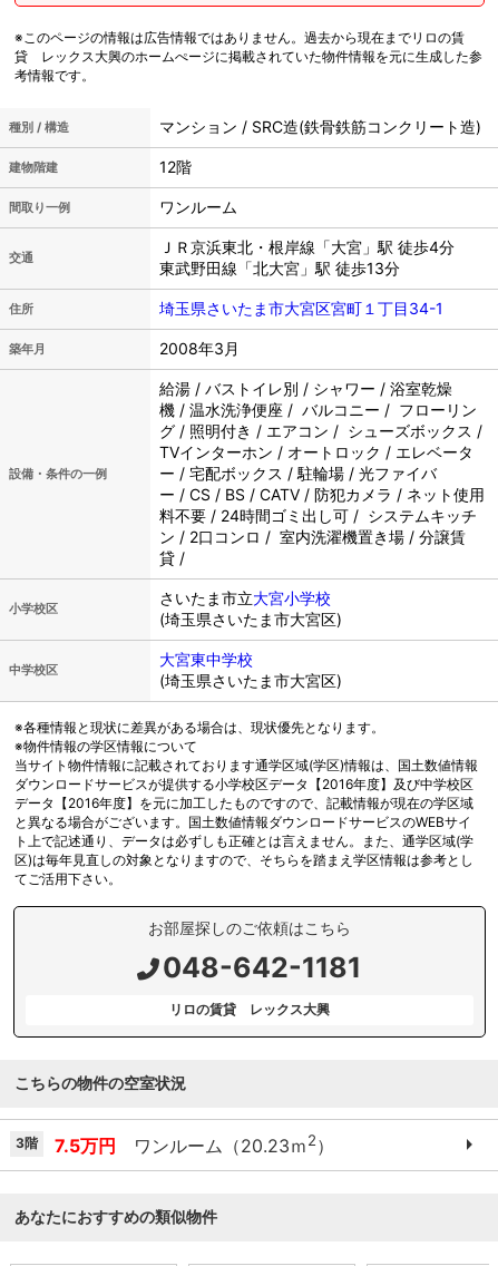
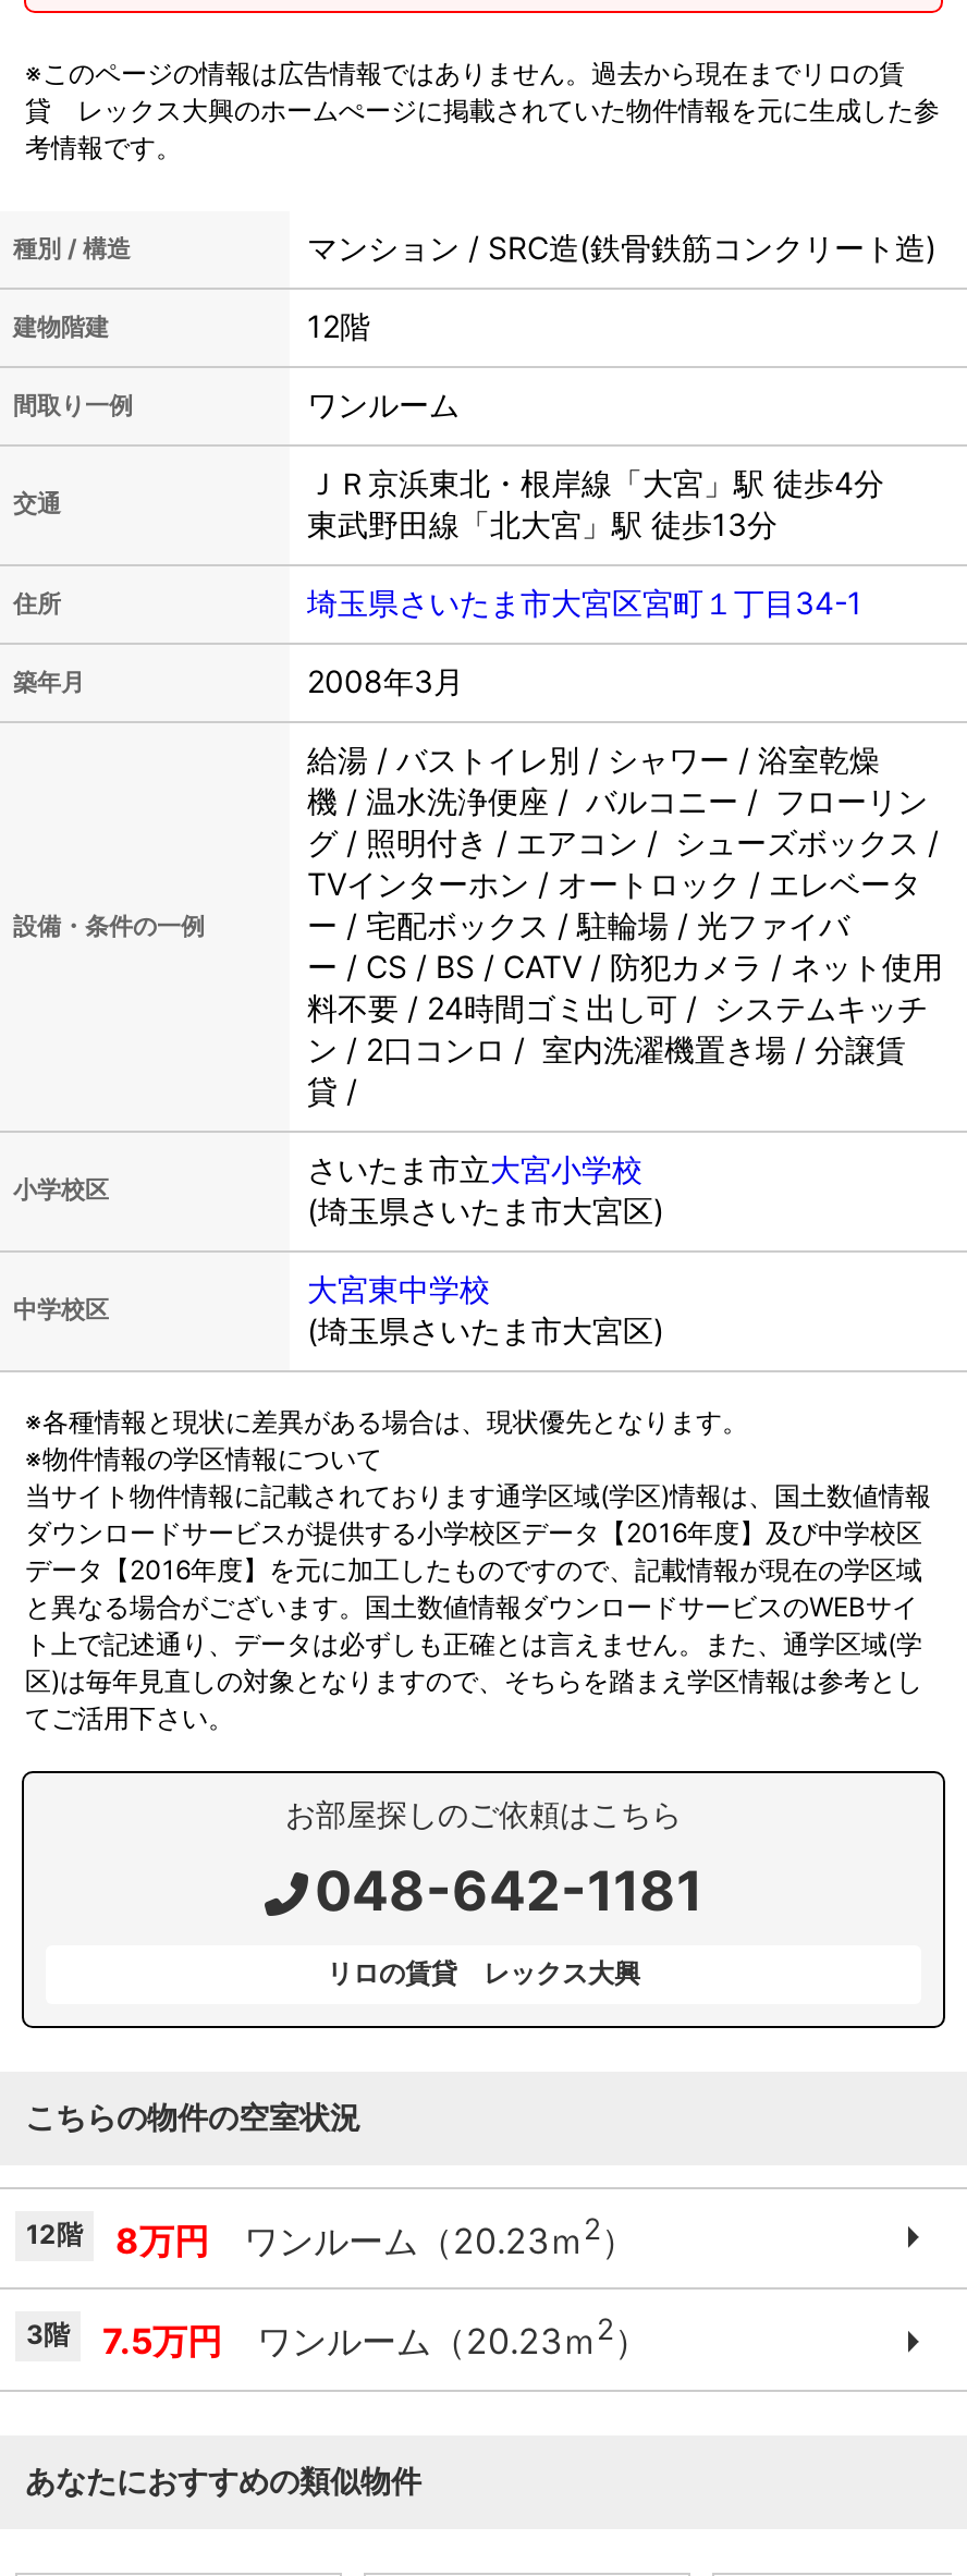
+ 12階
+ 8万円ワンルーム（20.23ｍ2）
